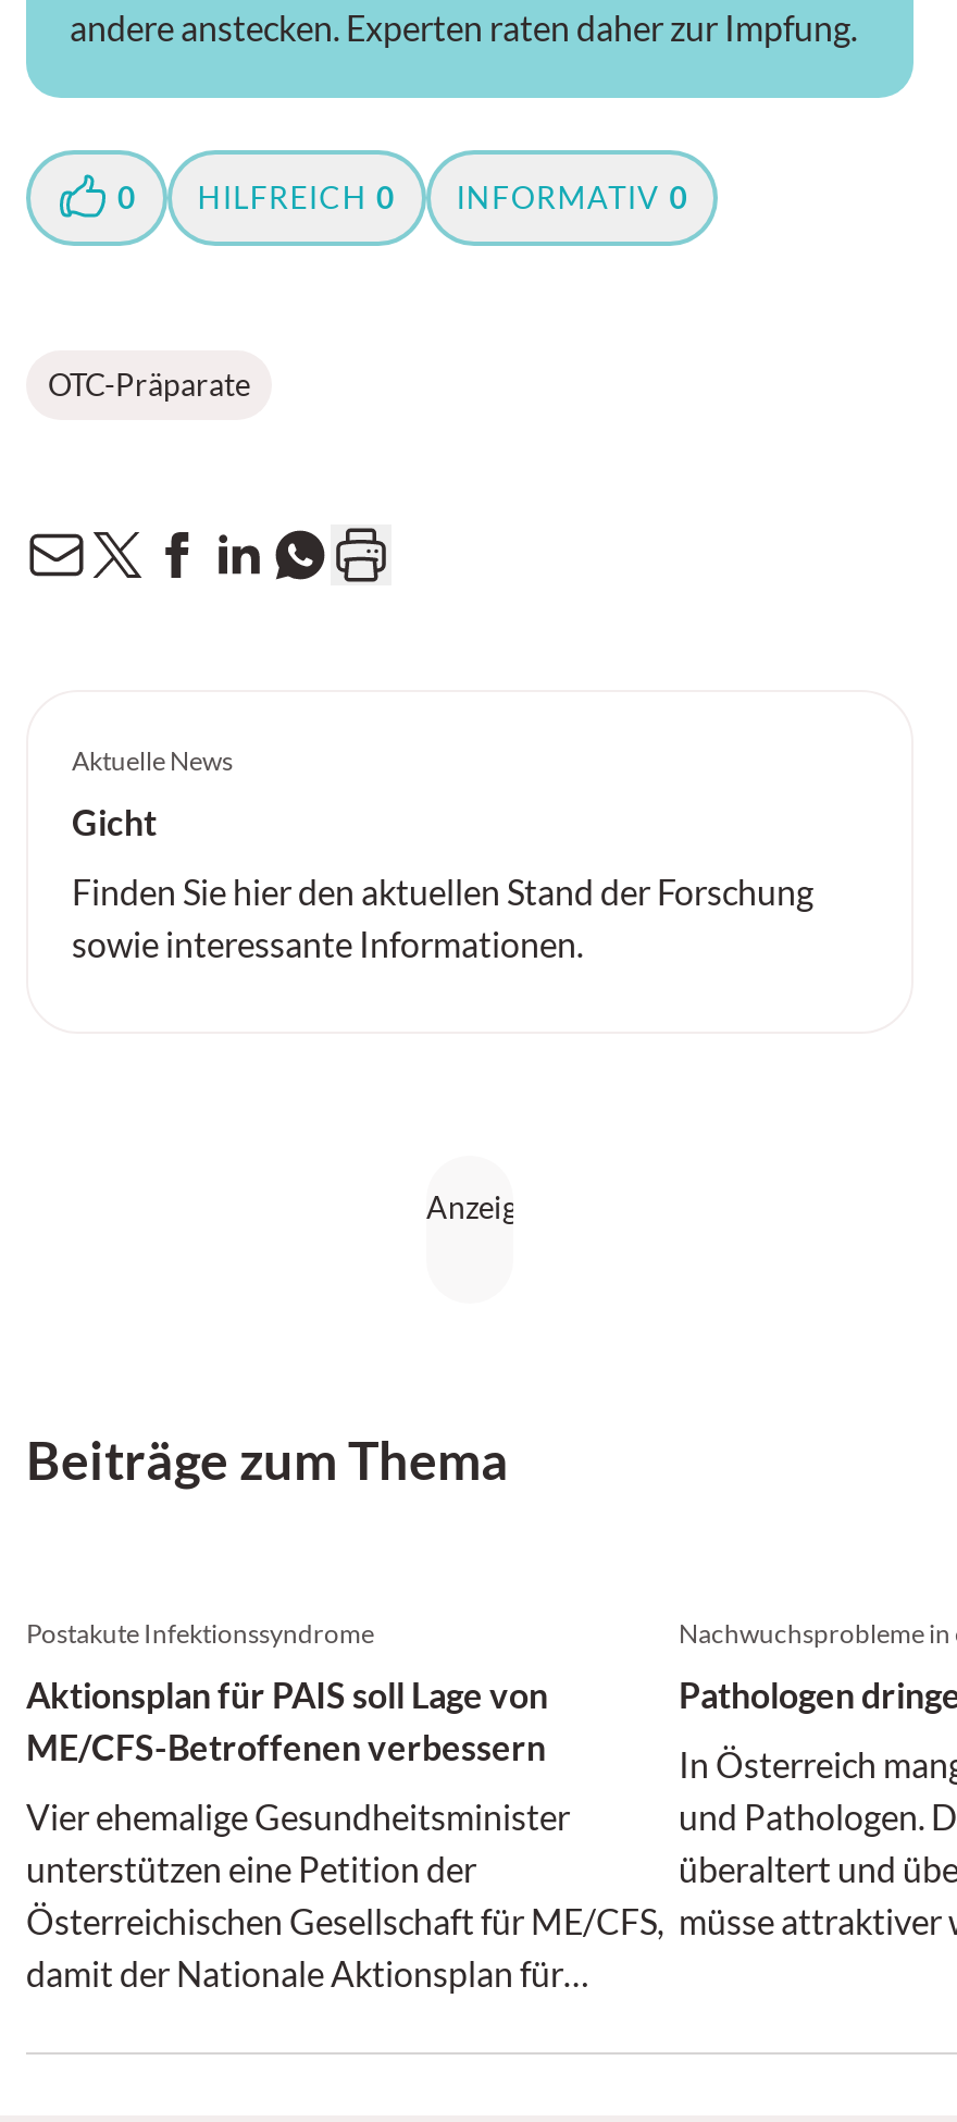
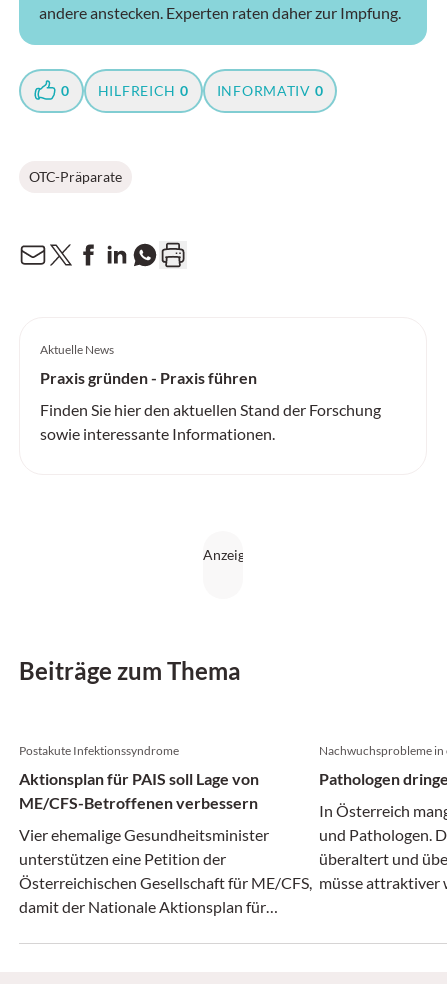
- Gicht
+ Praxis gründen - Praxis führen
